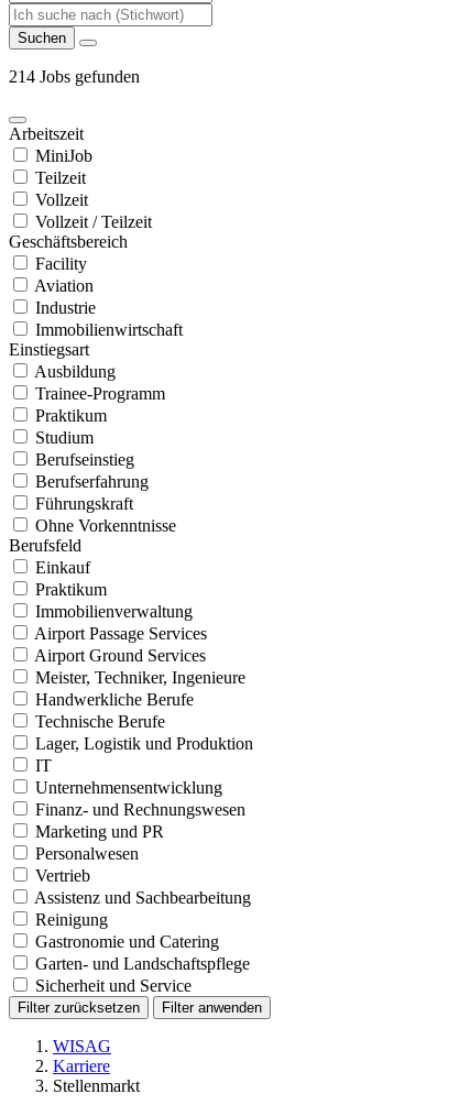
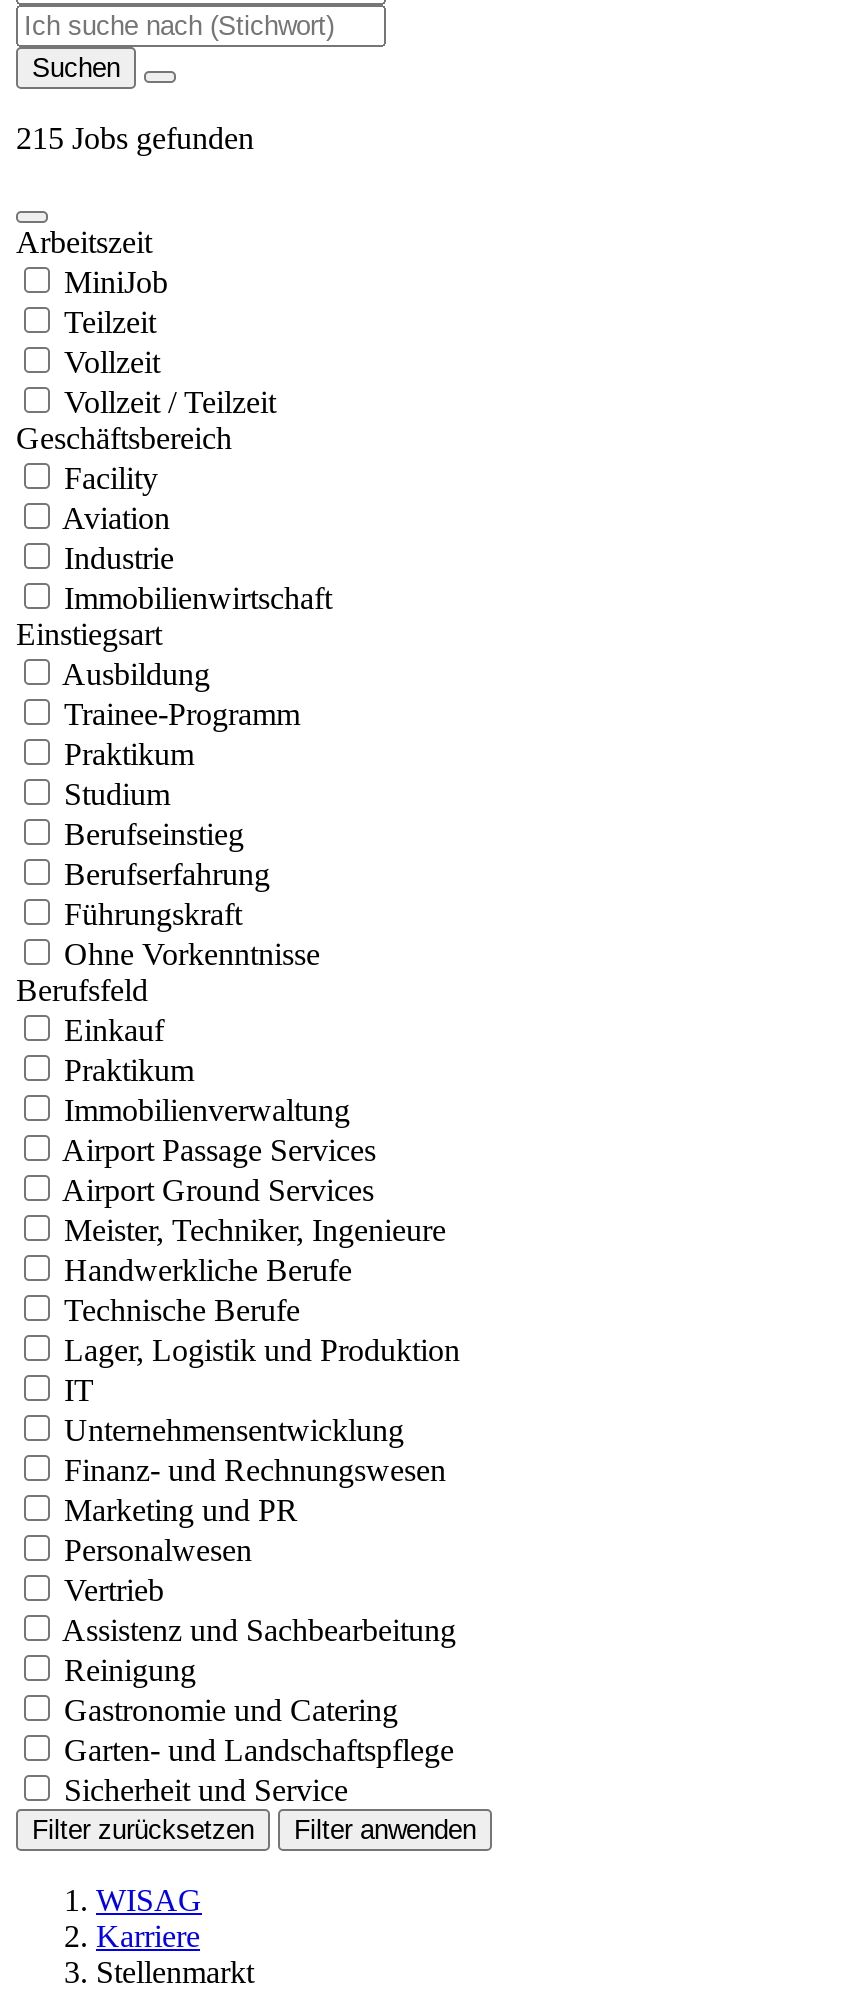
- 214 Jobs gefunden
+ 215 Jobs gefunden
